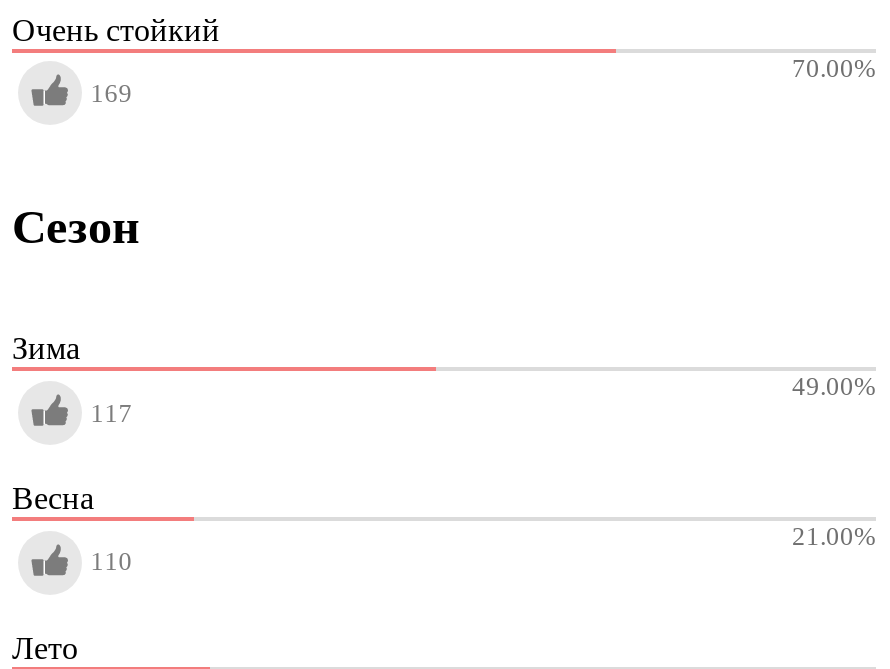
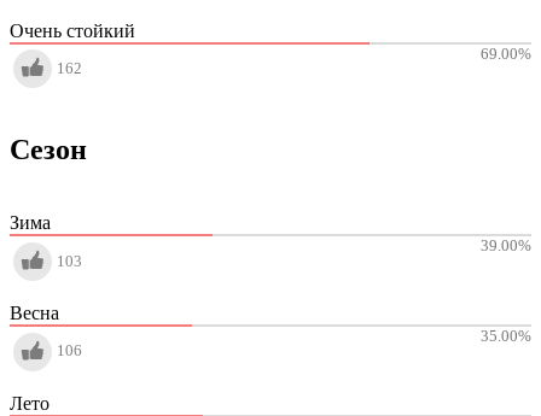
- 70.00%
+ 69.00%

- 169
+ 162

- 49.00%
+ 39.00%

- 117
+ 103

- 21.00%
+ 35.00%

- 110
+ 106
